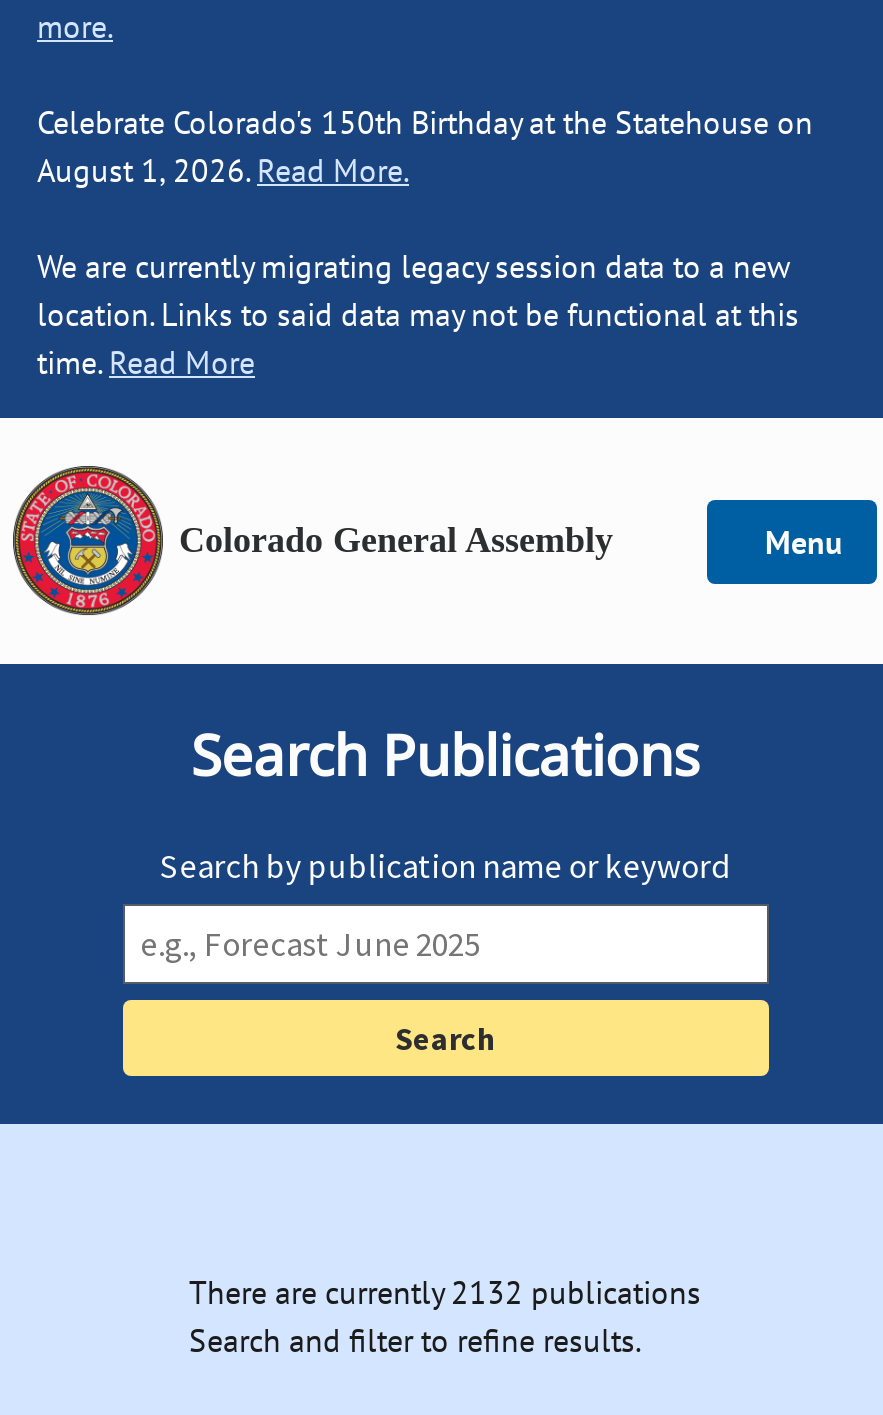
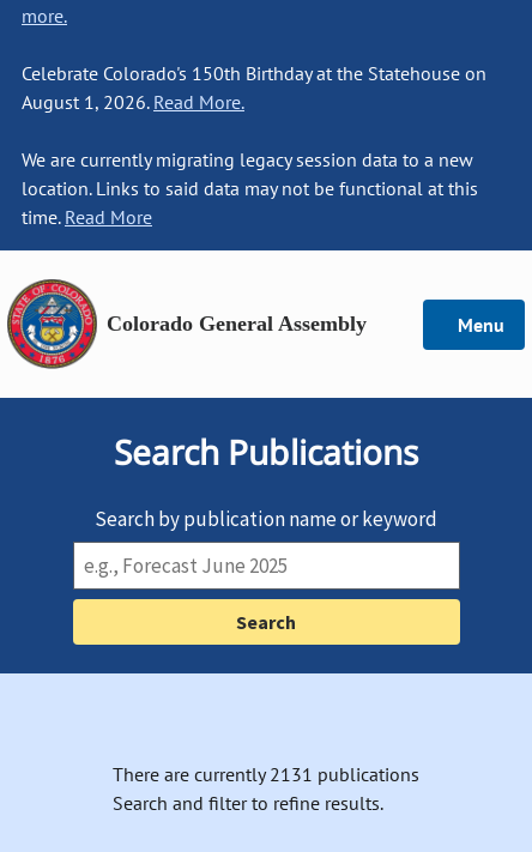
- There are currently 2132 publications
+ There are currently 2131 publications
